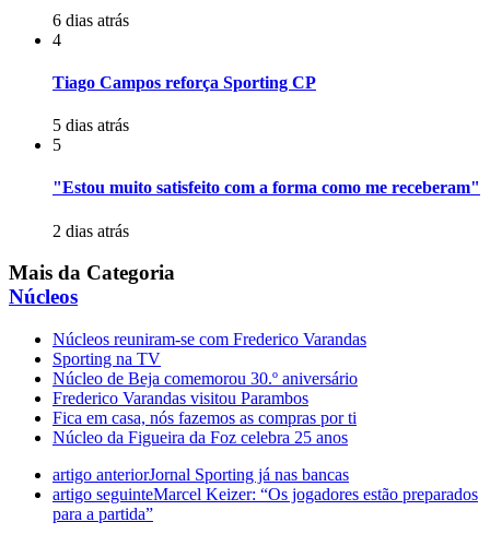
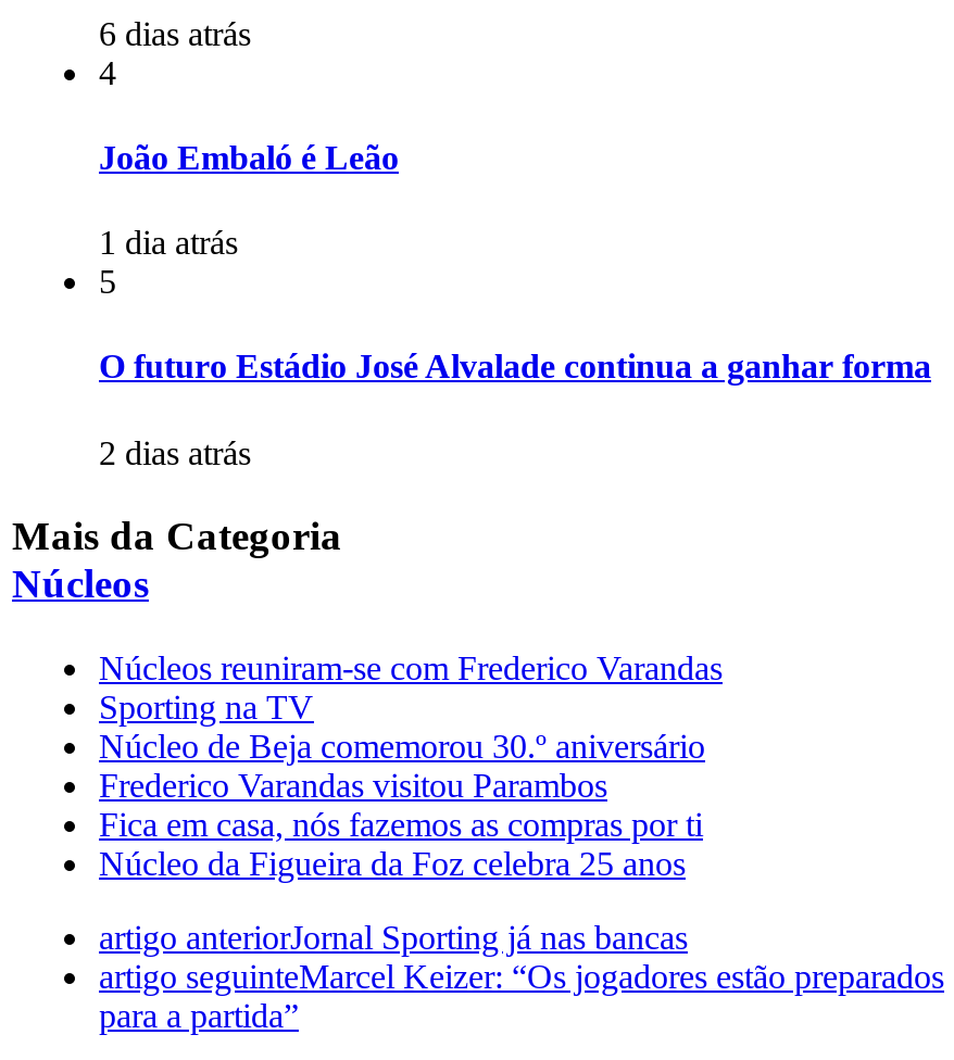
- Tiago Campos reforça Sporting CP
+ João Embaló é Leão

- 5 dias atrás
+ 1 dia atrás

- "Estou muito satisfeito com a forma como me receberam"
+ O futuro Estádio José Alvalade continua a ganhar forma
